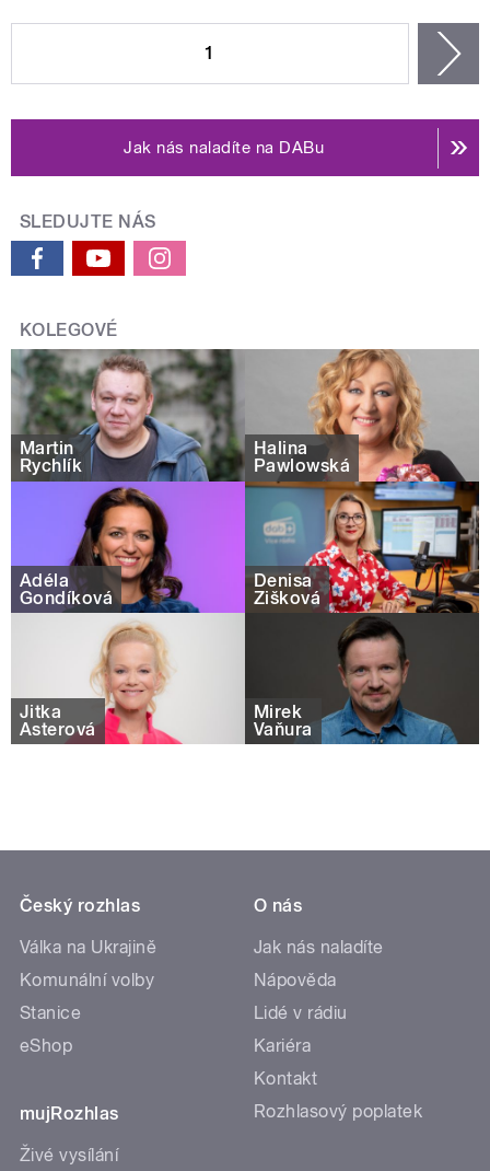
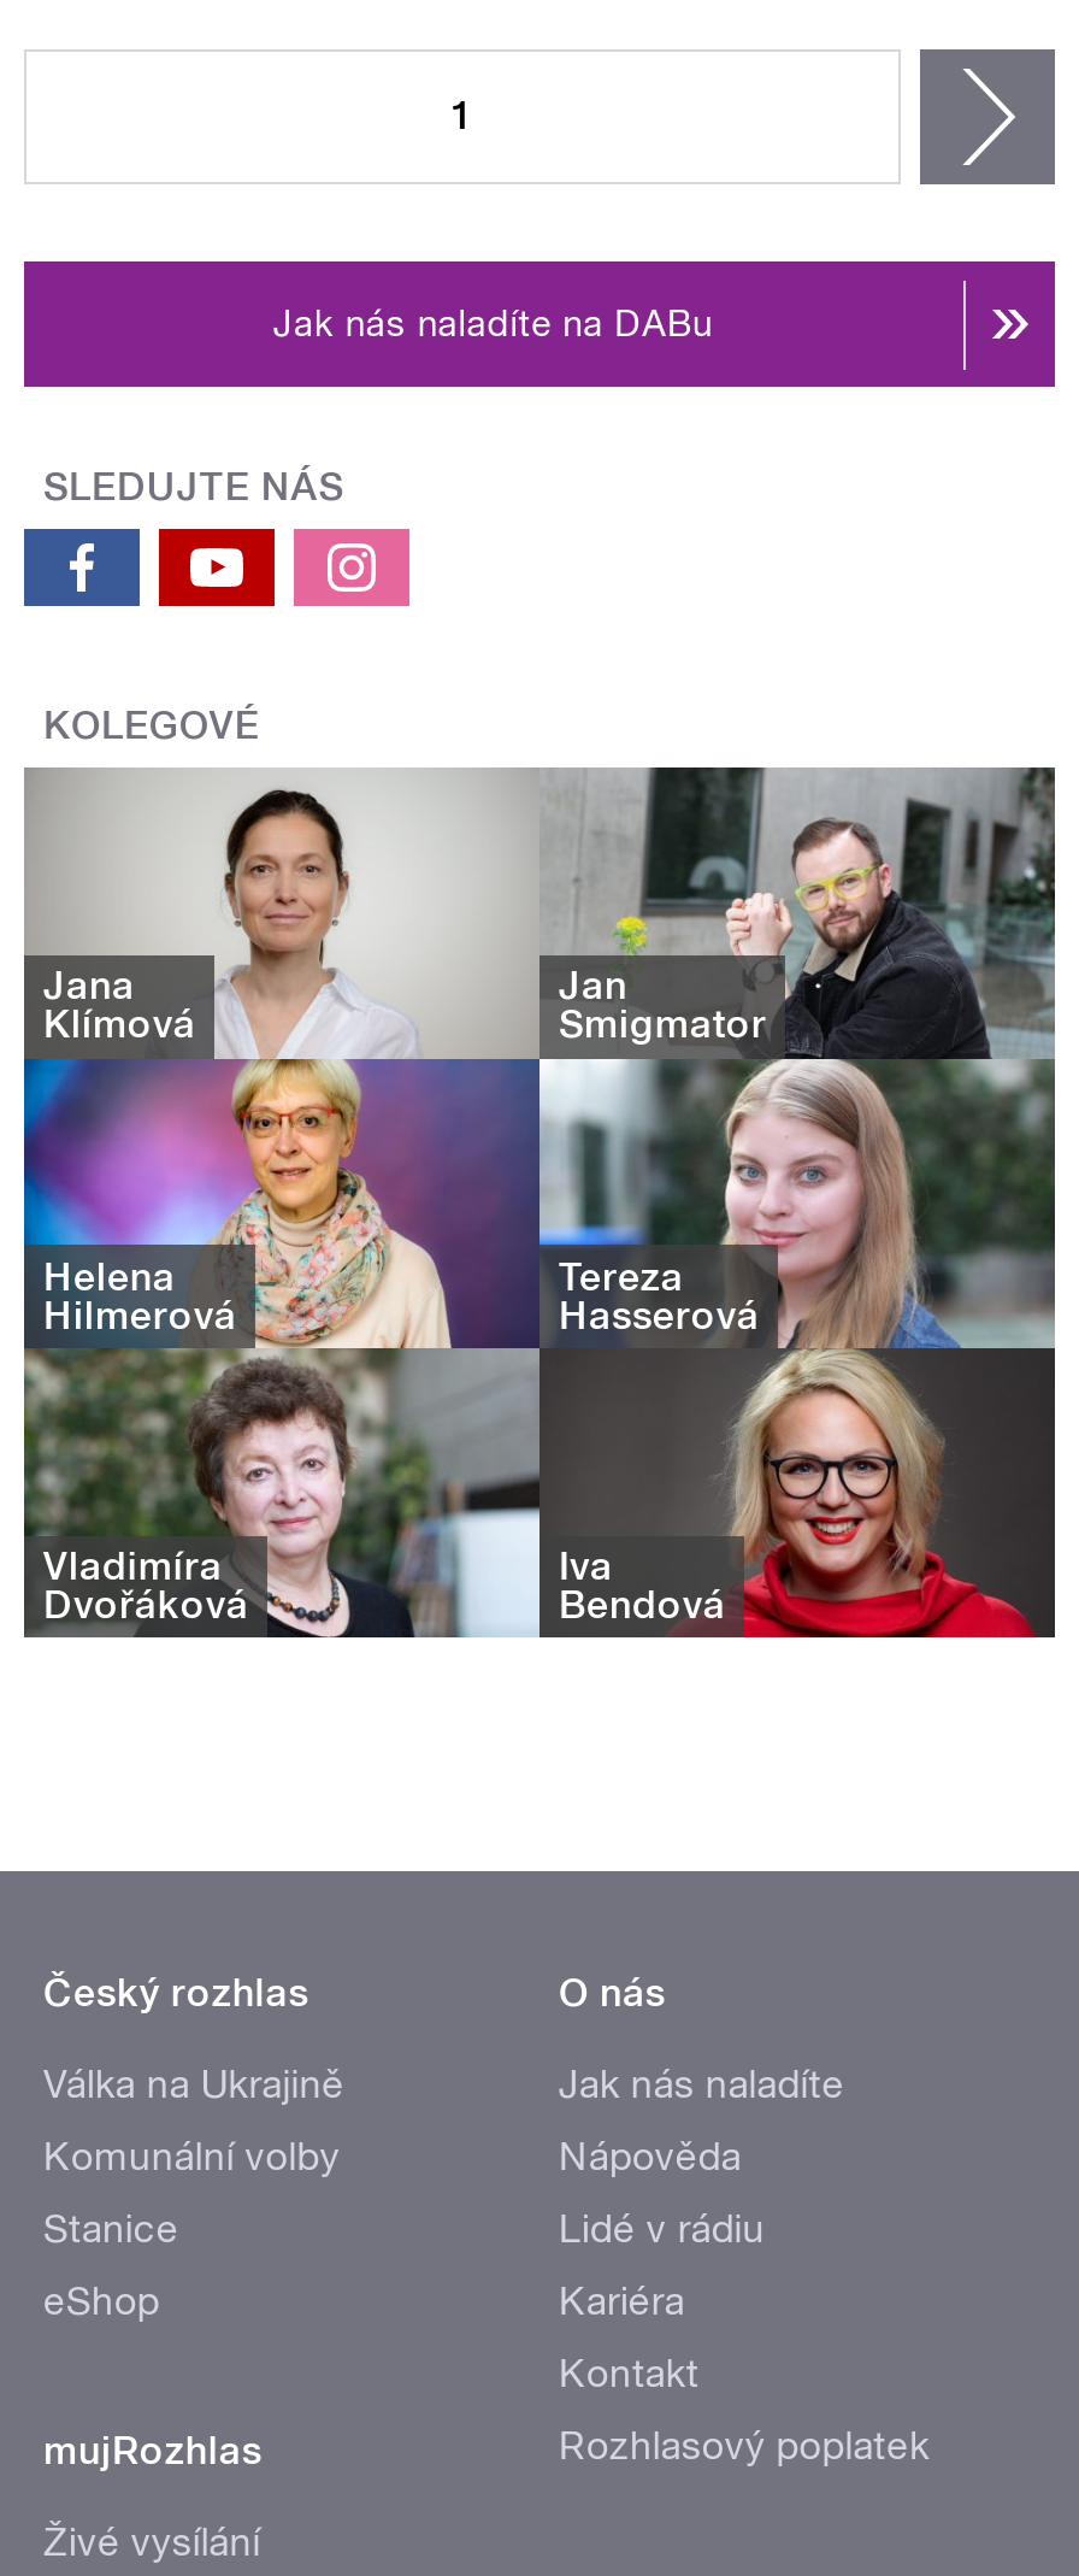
- [image]
- Martin
- Rychlík
+ [image]
+ Jana
+ Klímová

- Halina
- Pawlowská
+ Jan
+ Smigmator

- Adéla
- Gondíková
+ Helena
+ Hilmerová

- Denisa
- Žišková
+ Tereza
+ Hasserová

- Jitka
- Asterová
+ Vladimíra
+ Dvořáková

- Mirek
- Vaňura
+ Iva
+ Bendová
